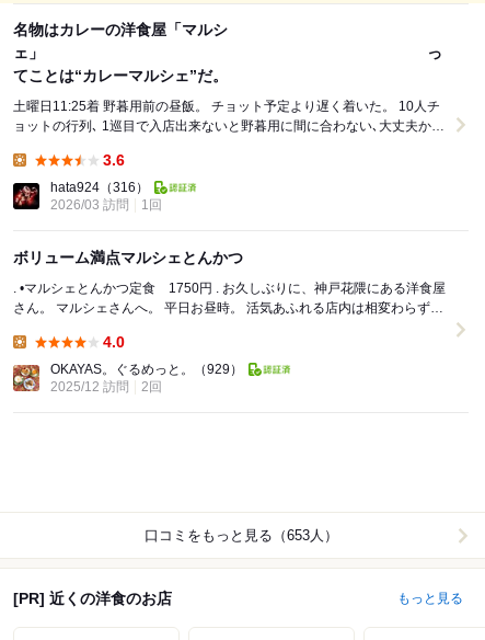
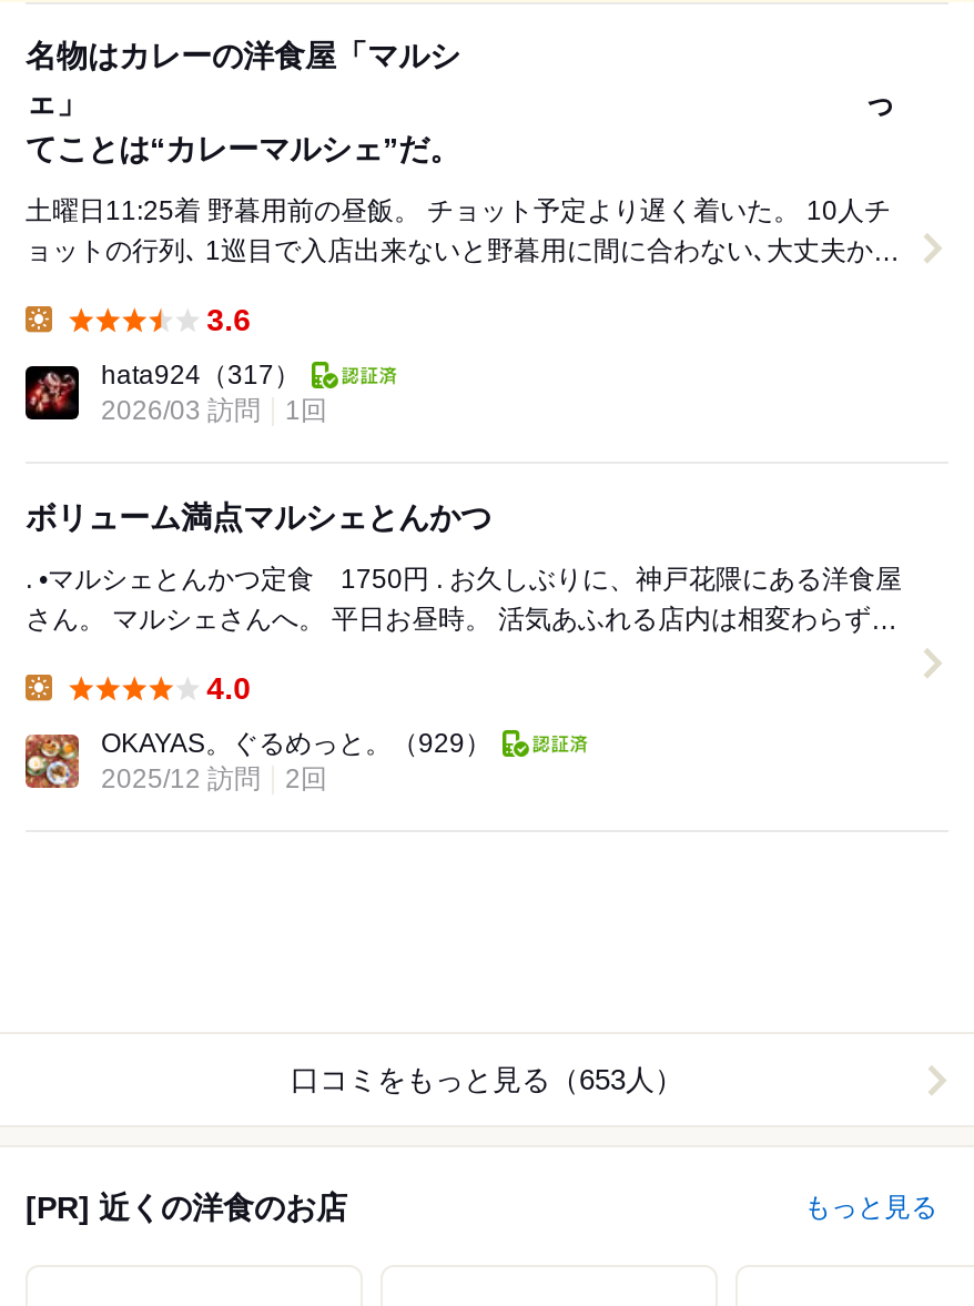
- hata924（316）
+ hata924（317）
